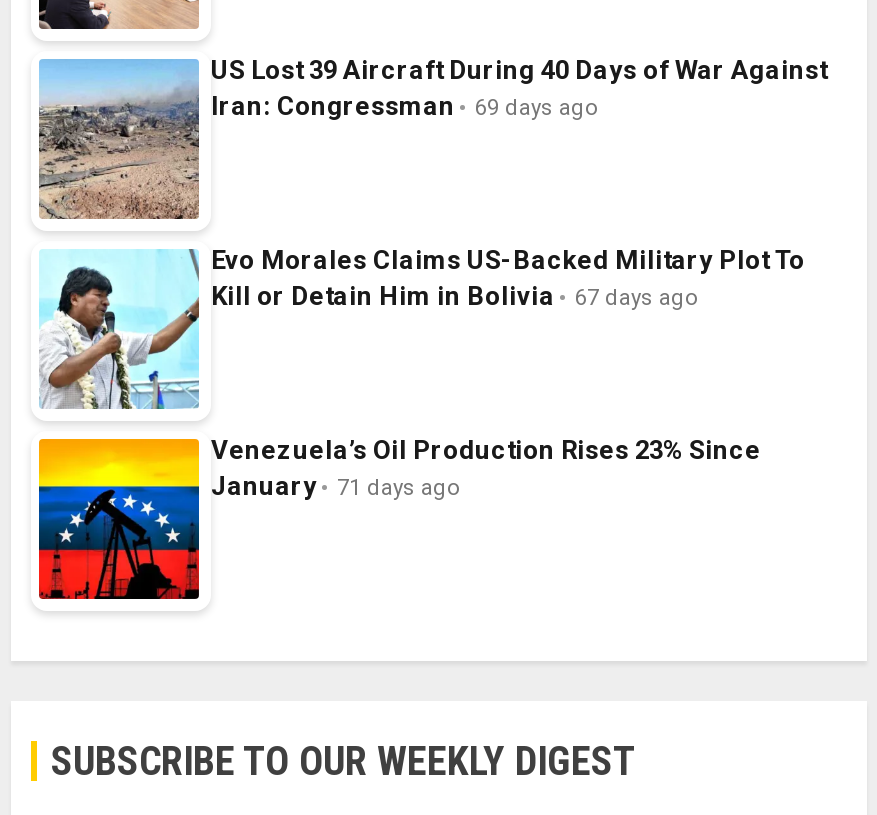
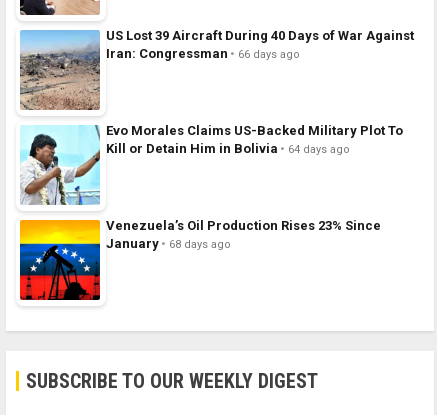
- Iran: Congressman 69 days ago
+ Iran: Congressman 66 days ago

- Kill or Detain Him in Bolivia 67 days ago
+ Kill or Detain Him in Bolivia 64 days ago

- January 71 days ago
+ January 68 days ago
